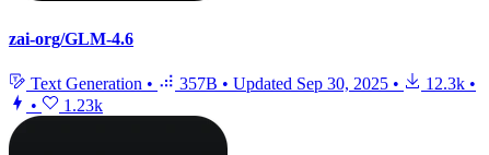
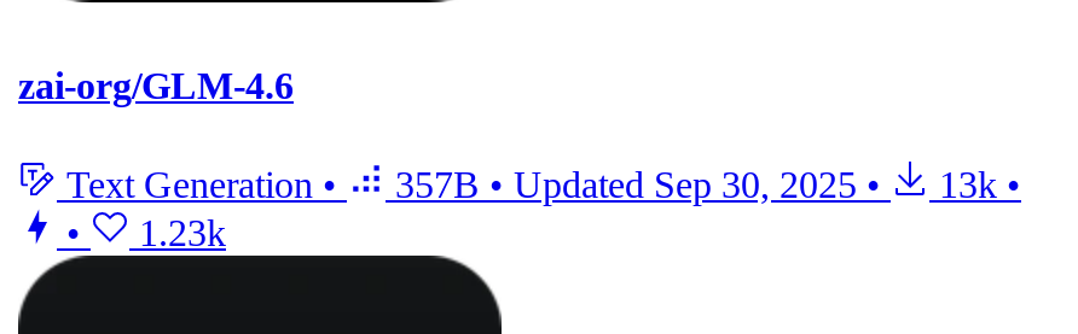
- Text Generation • 357B • Updated Sep 30, 2025 • 12.3k •
+ Text Generation • 357B • Updated Sep 30, 2025 • 13k •
